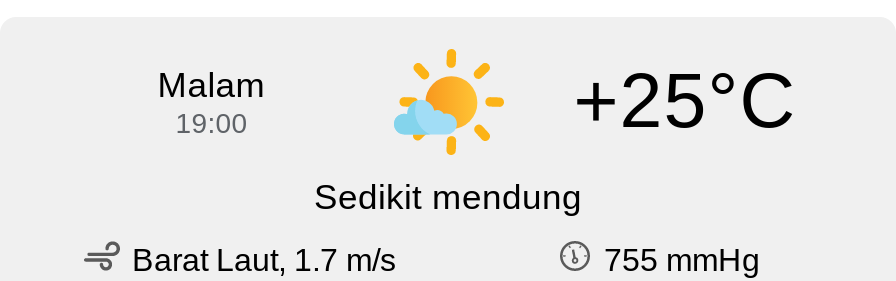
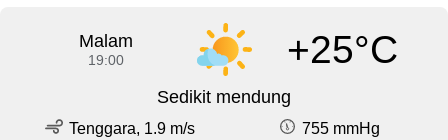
- Barat Laut, 1.7 m/s
+ Tenggara, 1.9 m/s
